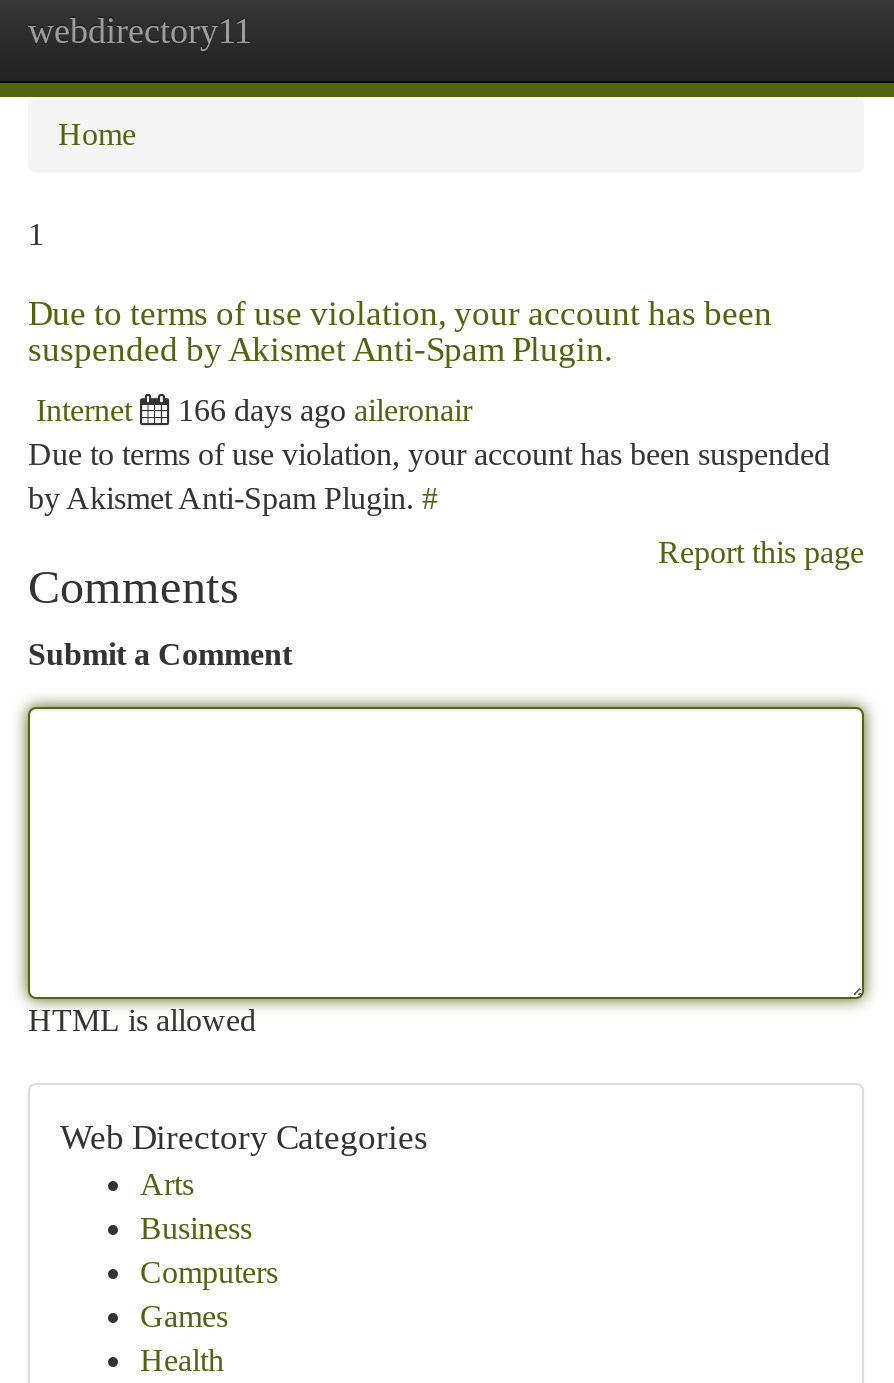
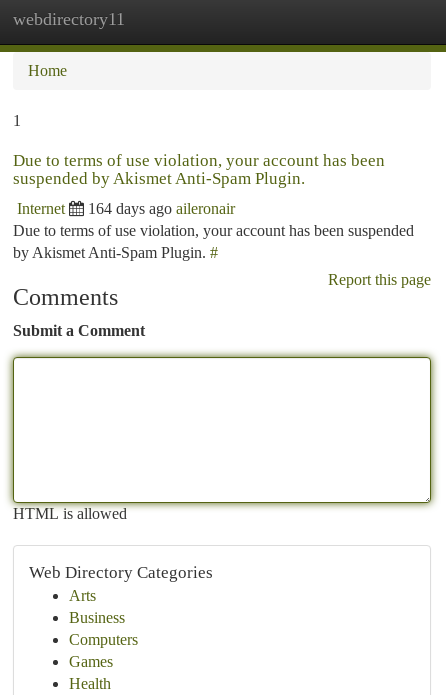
- 166 days ago aileronair
+ 164 days ago aileronair
